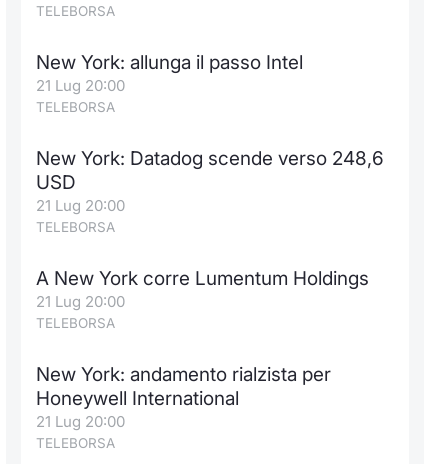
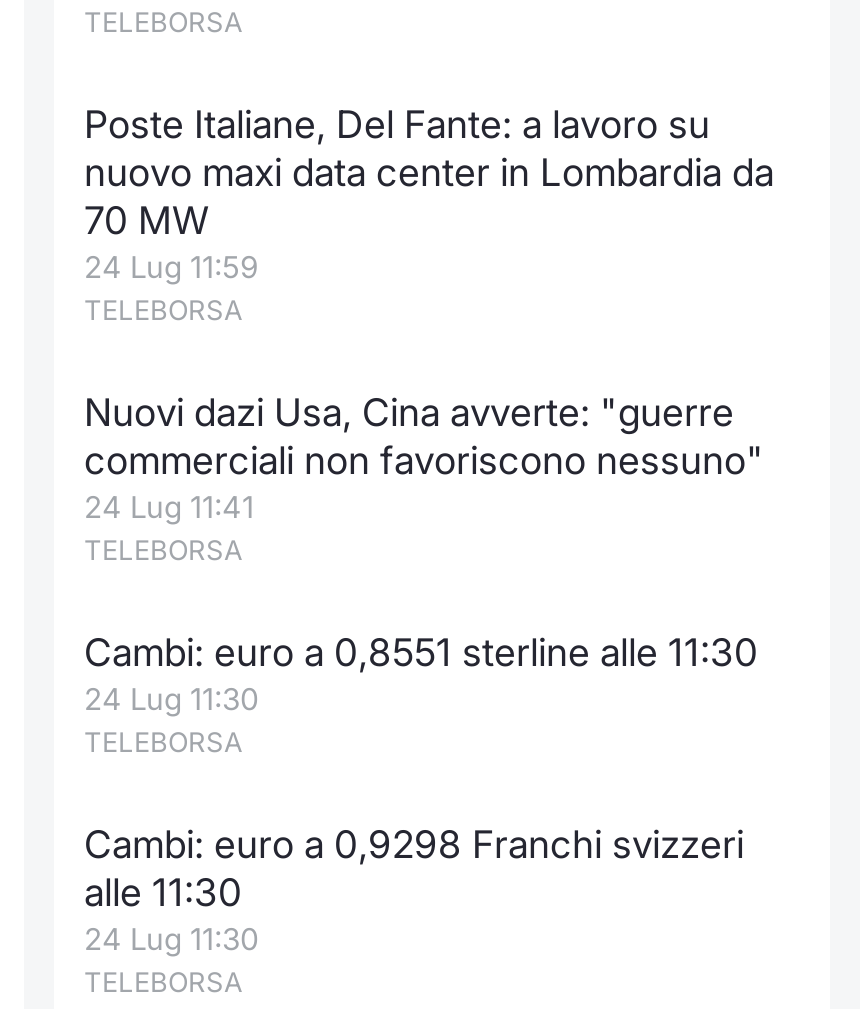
- New York: allunga il passo Intel
- 21 Lug 20:00
+ Poste Italiane, Del Fante: a lavoro su
+ nuovo maxi data center in Lombardia da
+ 70 MW
+ 24 Lug 11:59

- New York: Datadog scende verso 248,6
- USD
- 21 Lug 20:00
+ Nuovi dazi Usa, Cina avverte: "guerre
+ commerciali non favoriscono nessuno"
+ 24 Lug 11:41

- A New York corre Lumentum Holdings
- 21 Lug 20:00
+ Cambi: euro a 0,8551 sterline alle 11:30
+ 24 Lug 11:30

- New York: andamento rialzista per
- Honeywell International
- 21 Lug 20:00
+ Cambi: euro a 0,9298 Franchi svizzeri
+ alle 11:30
+ 24 Lug 11:30
